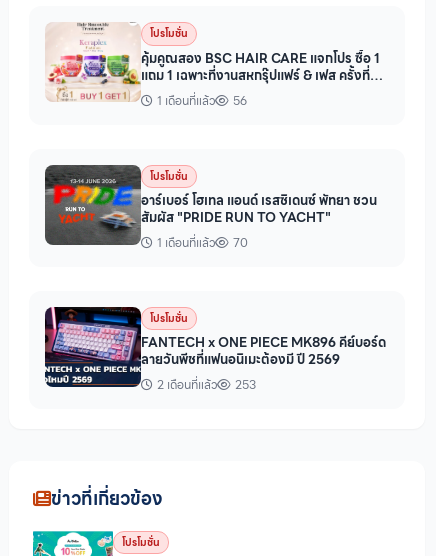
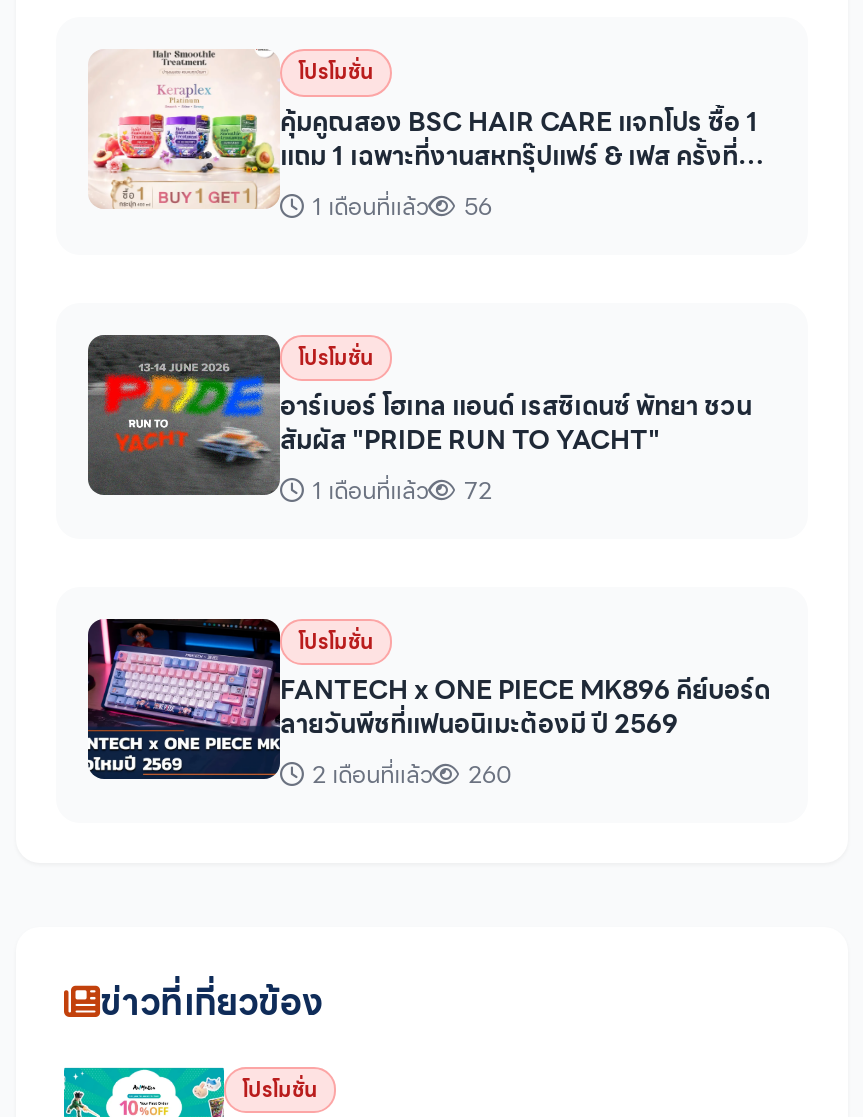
- 1 เดือนที่แล้ว 70
+ 1 เดือนที่แล้ว 72

- 2 เดือนที่แล้ว 253
+ 2 เดือนที่แล้ว 260
